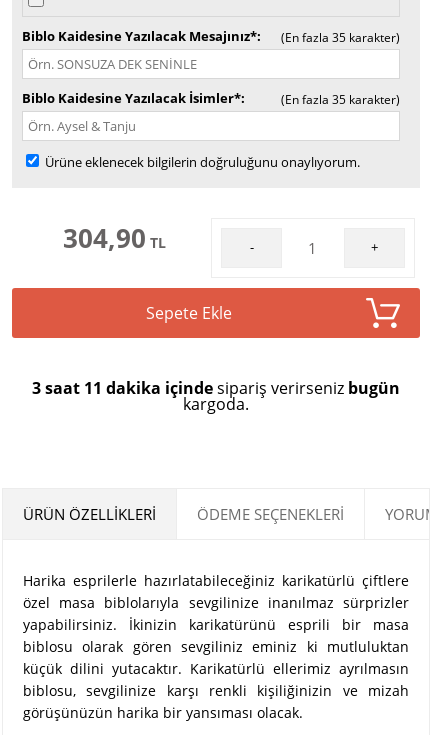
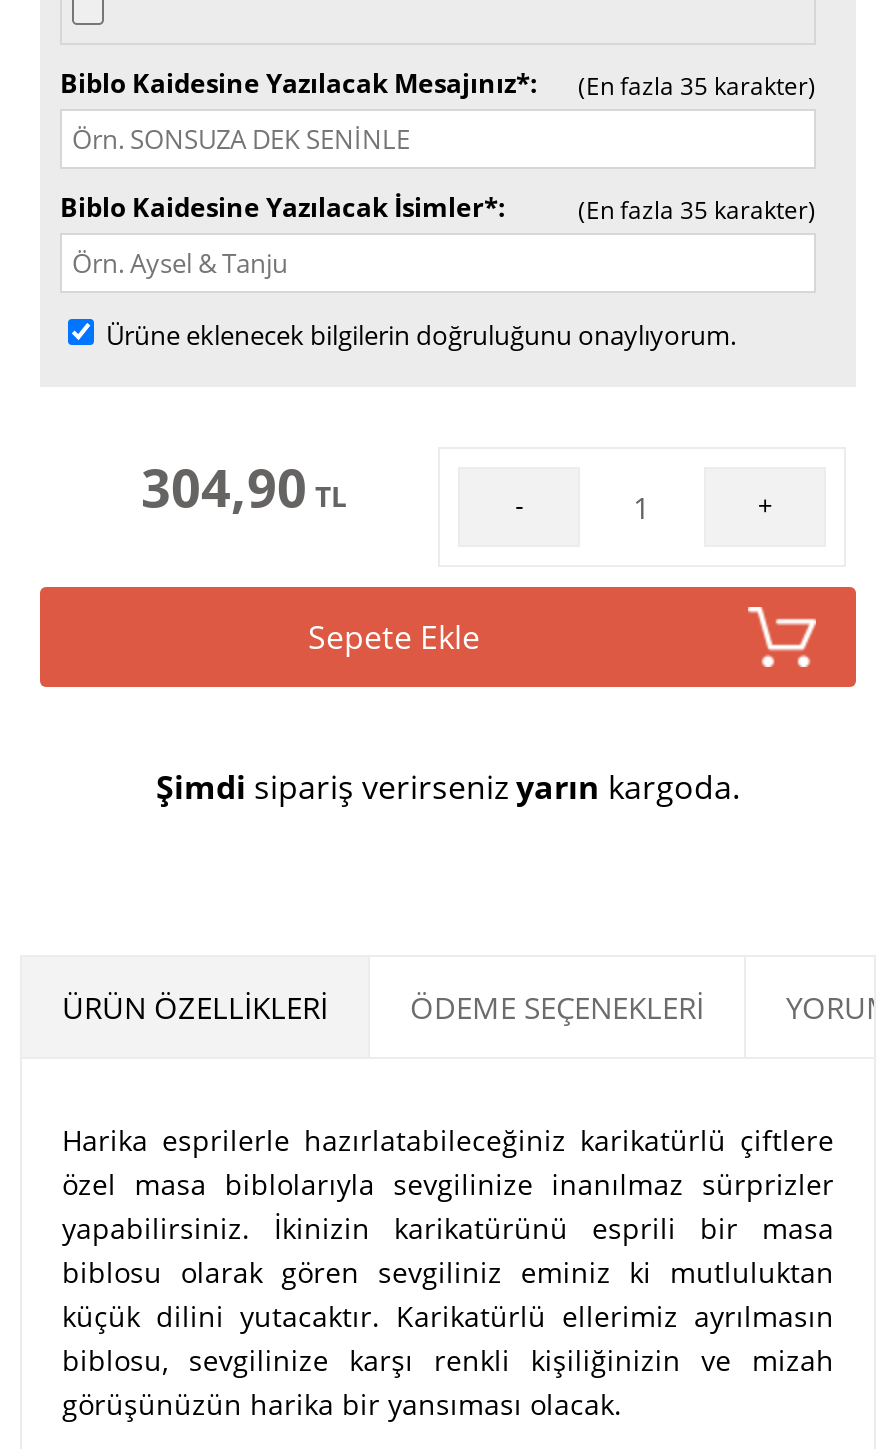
- 3 saat 11 dakika içinde sipariş verirseniz bugün
- kargoda.
+ Şimdi sipariş verirseniz yarın kargoda.
